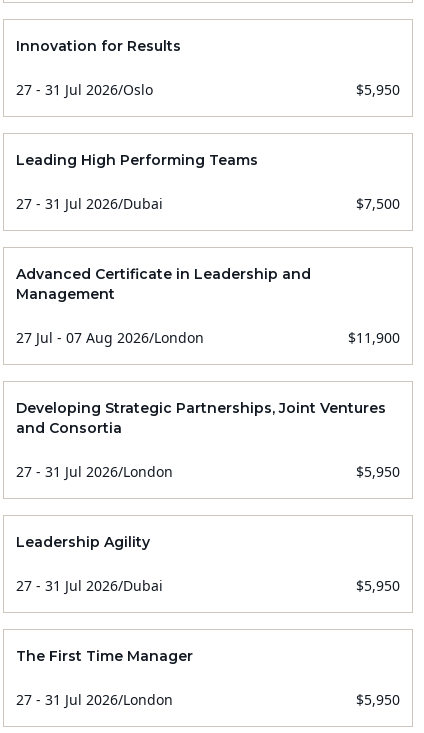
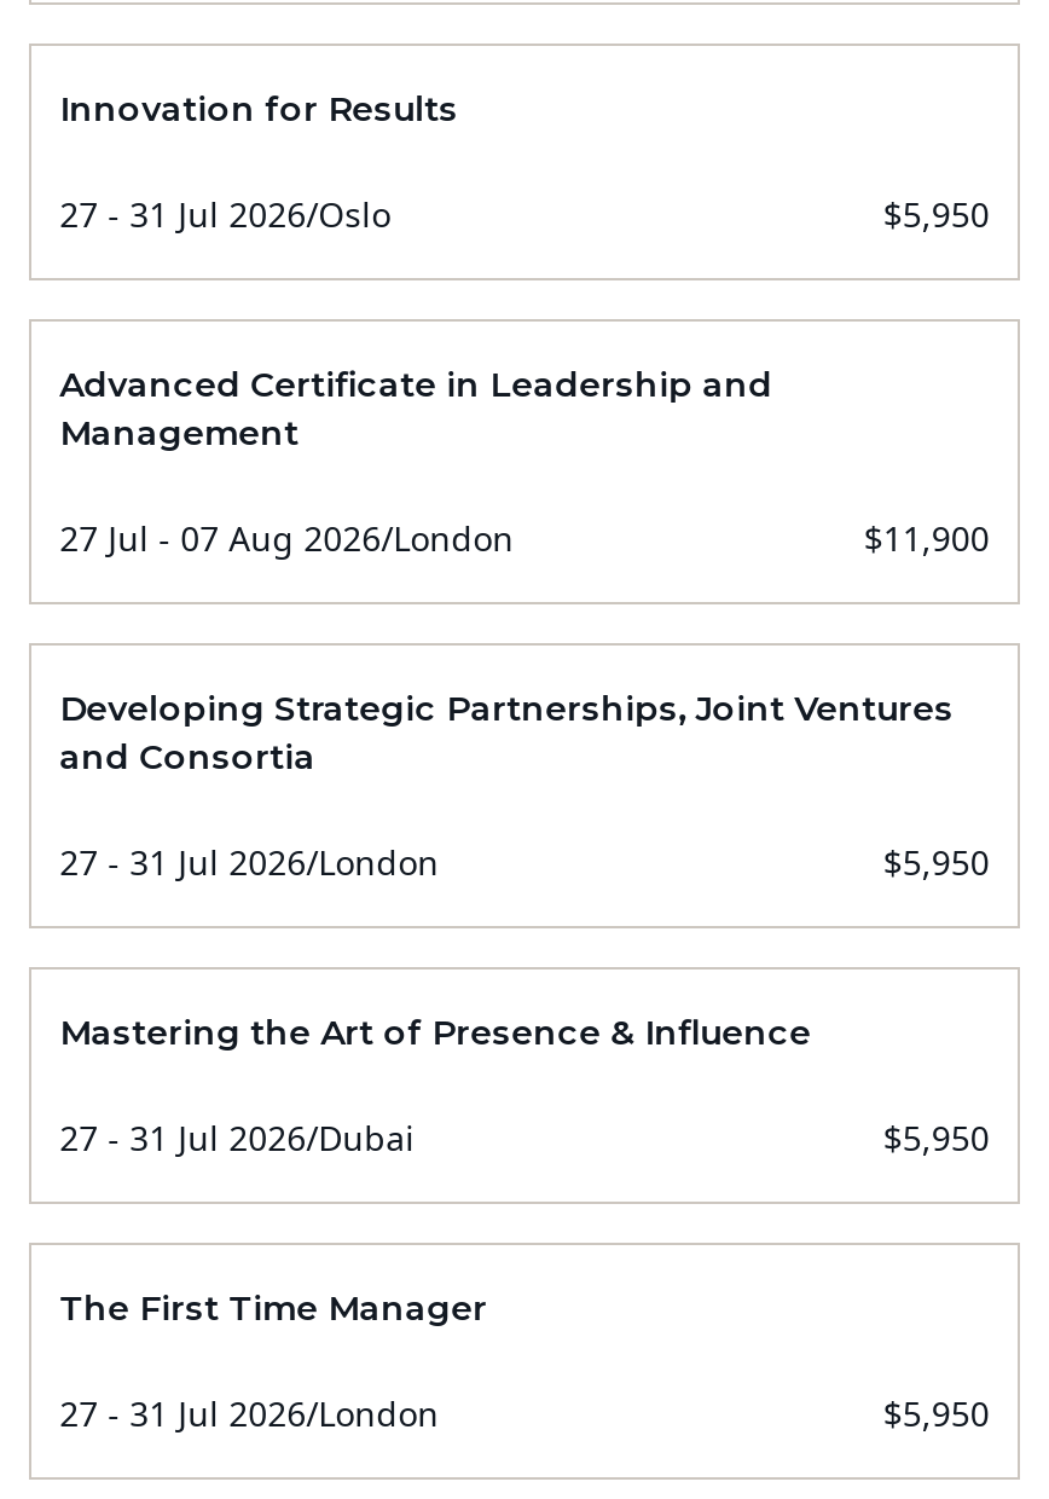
- Leading High Performing Teams
- 27 - 31 Jul 2026/Dubai
- $7,500

- Leadership Agility
+ Mastering the Art of Presence & Influence
